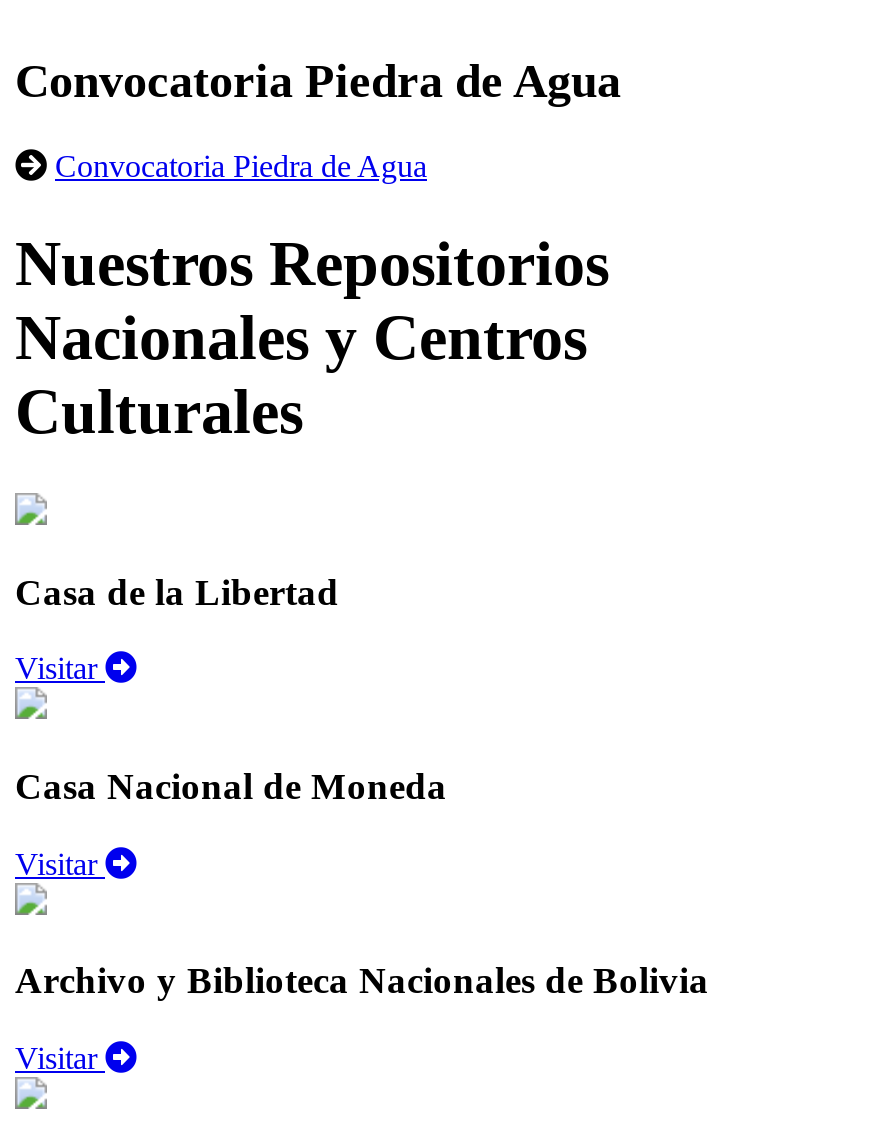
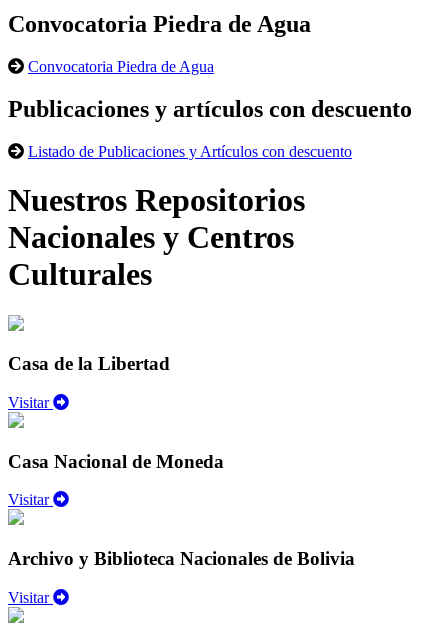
+ Publicaciones y artículos con descuento
+ Listado de Publicaciones y Artículos con descuento
